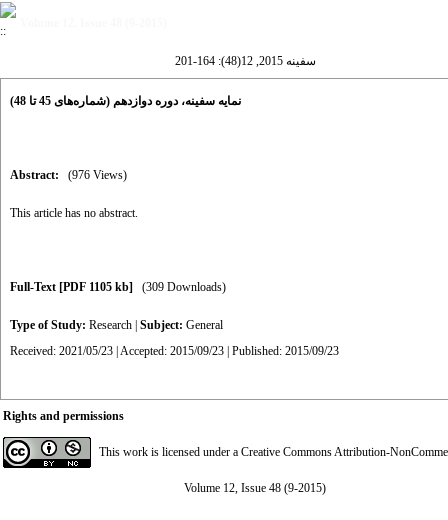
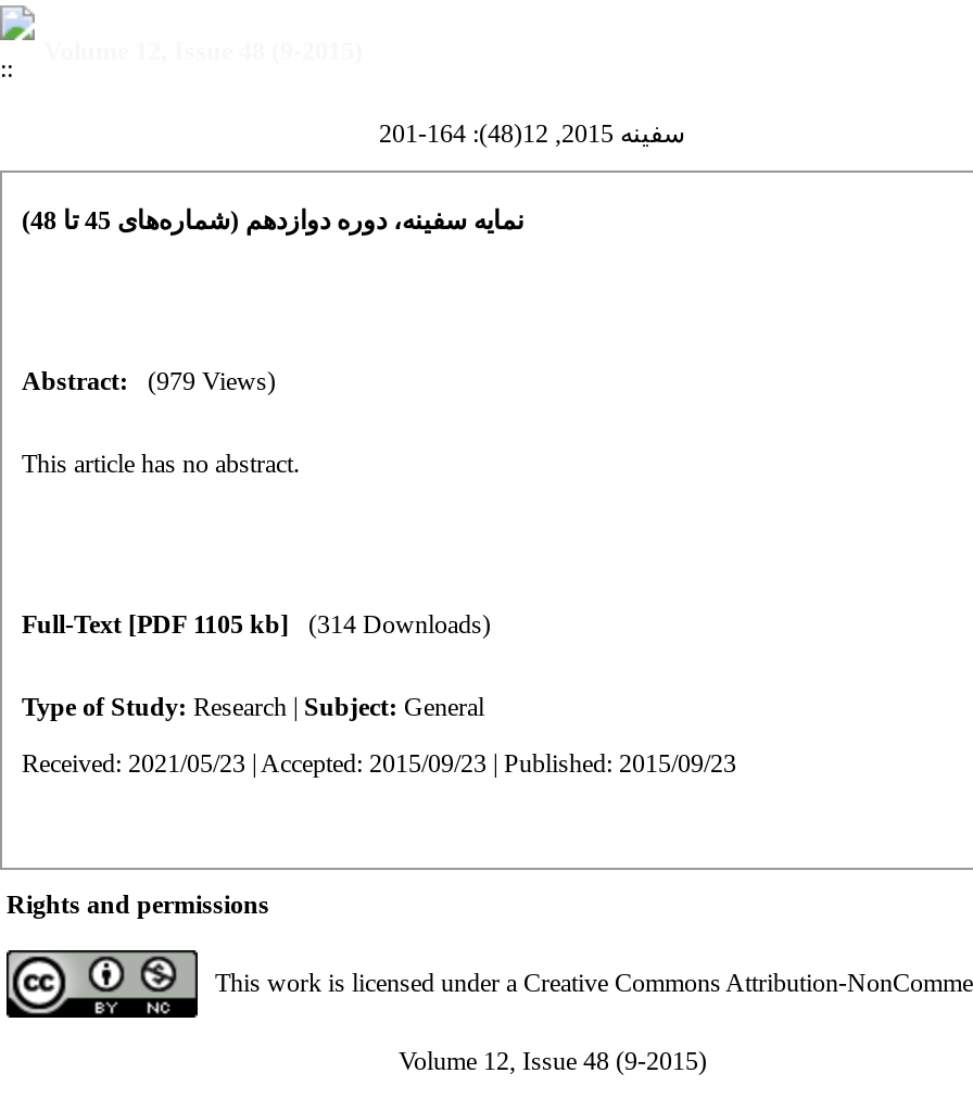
- Abstract: (976 Views)
+ Abstract: (979 Views)

- Full-Text [PDF 1105 kb] (309 Downloads)
+ Full-Text [PDF 1105 kb] (314 Downloads)
